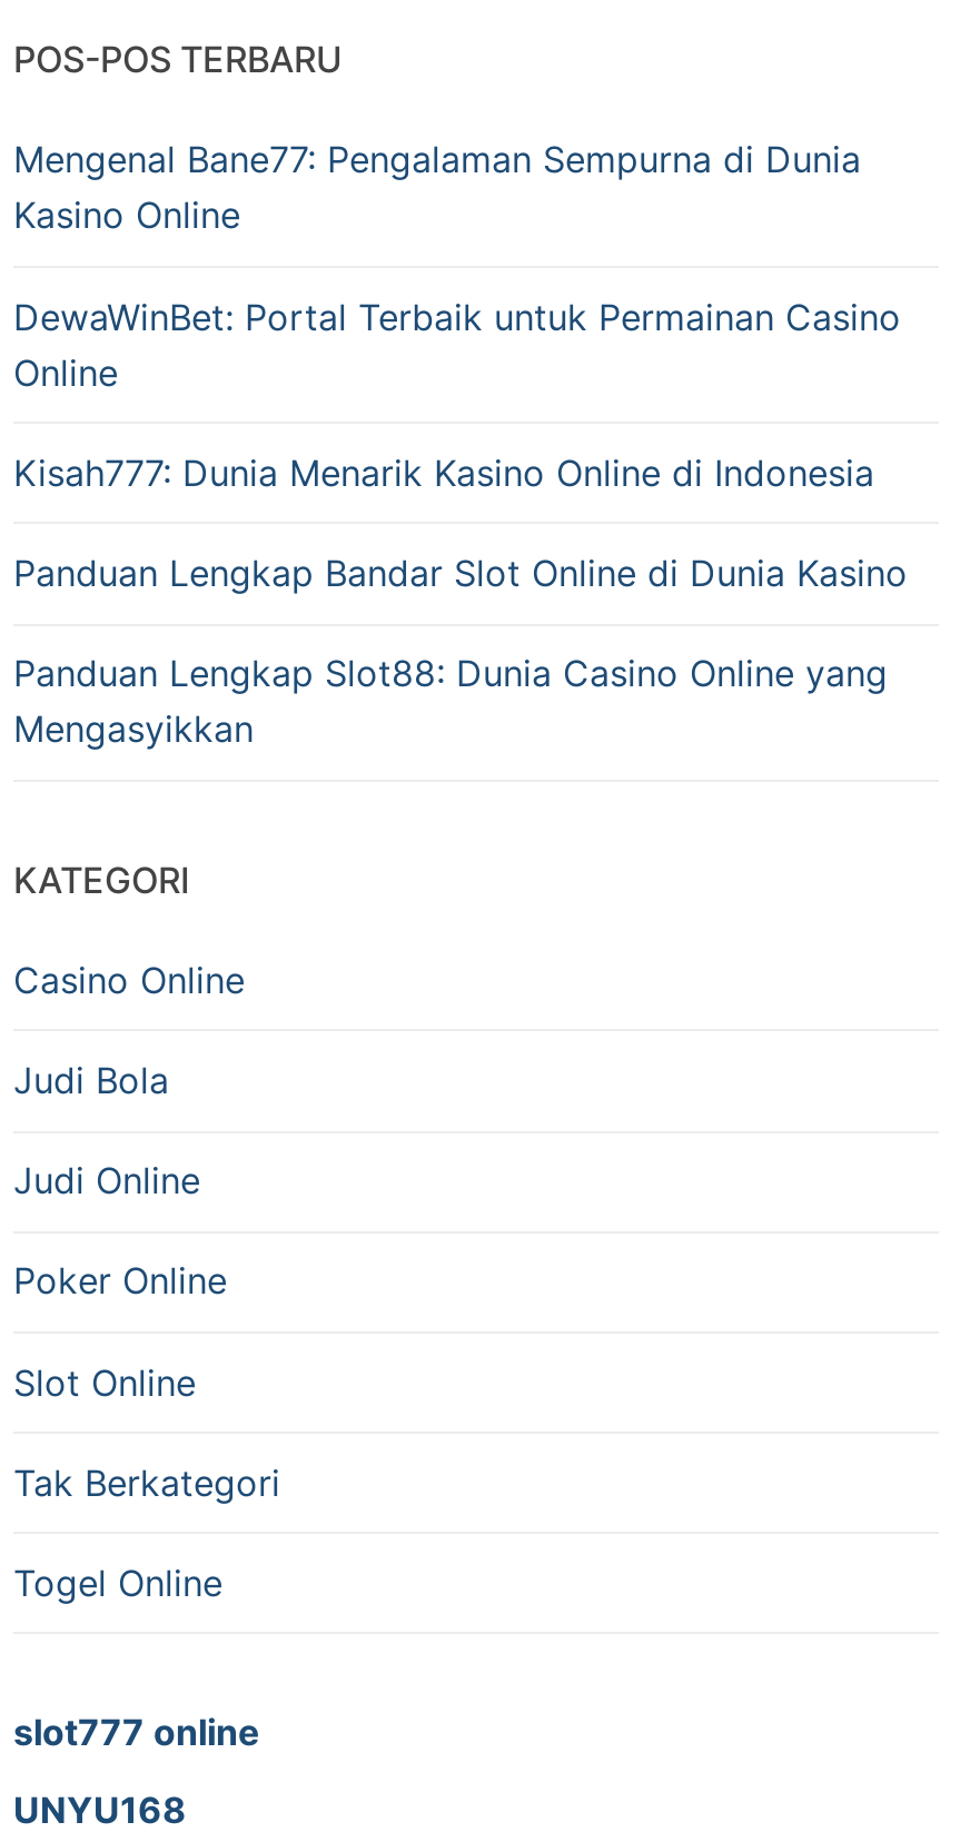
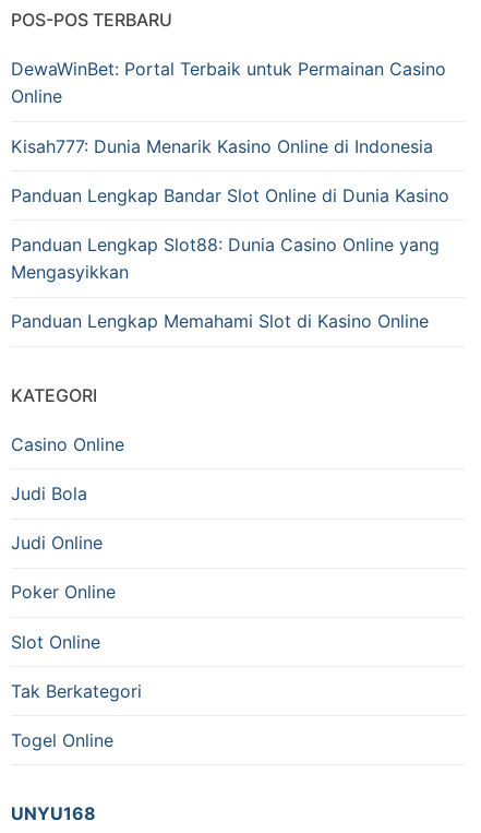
- Mengenal Bane77: Pengalaman Sempurna di Dunia
- Kasino Online

+ Panduan Lengkap Memahami Slot di Kasino Online

- slot777 online
